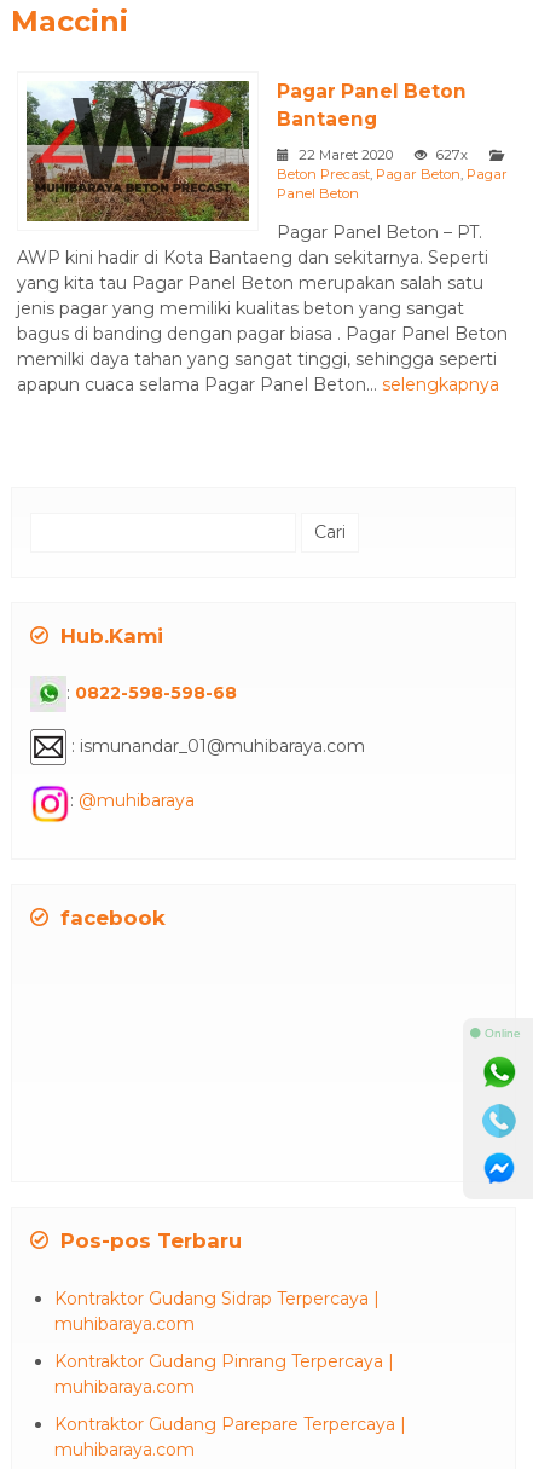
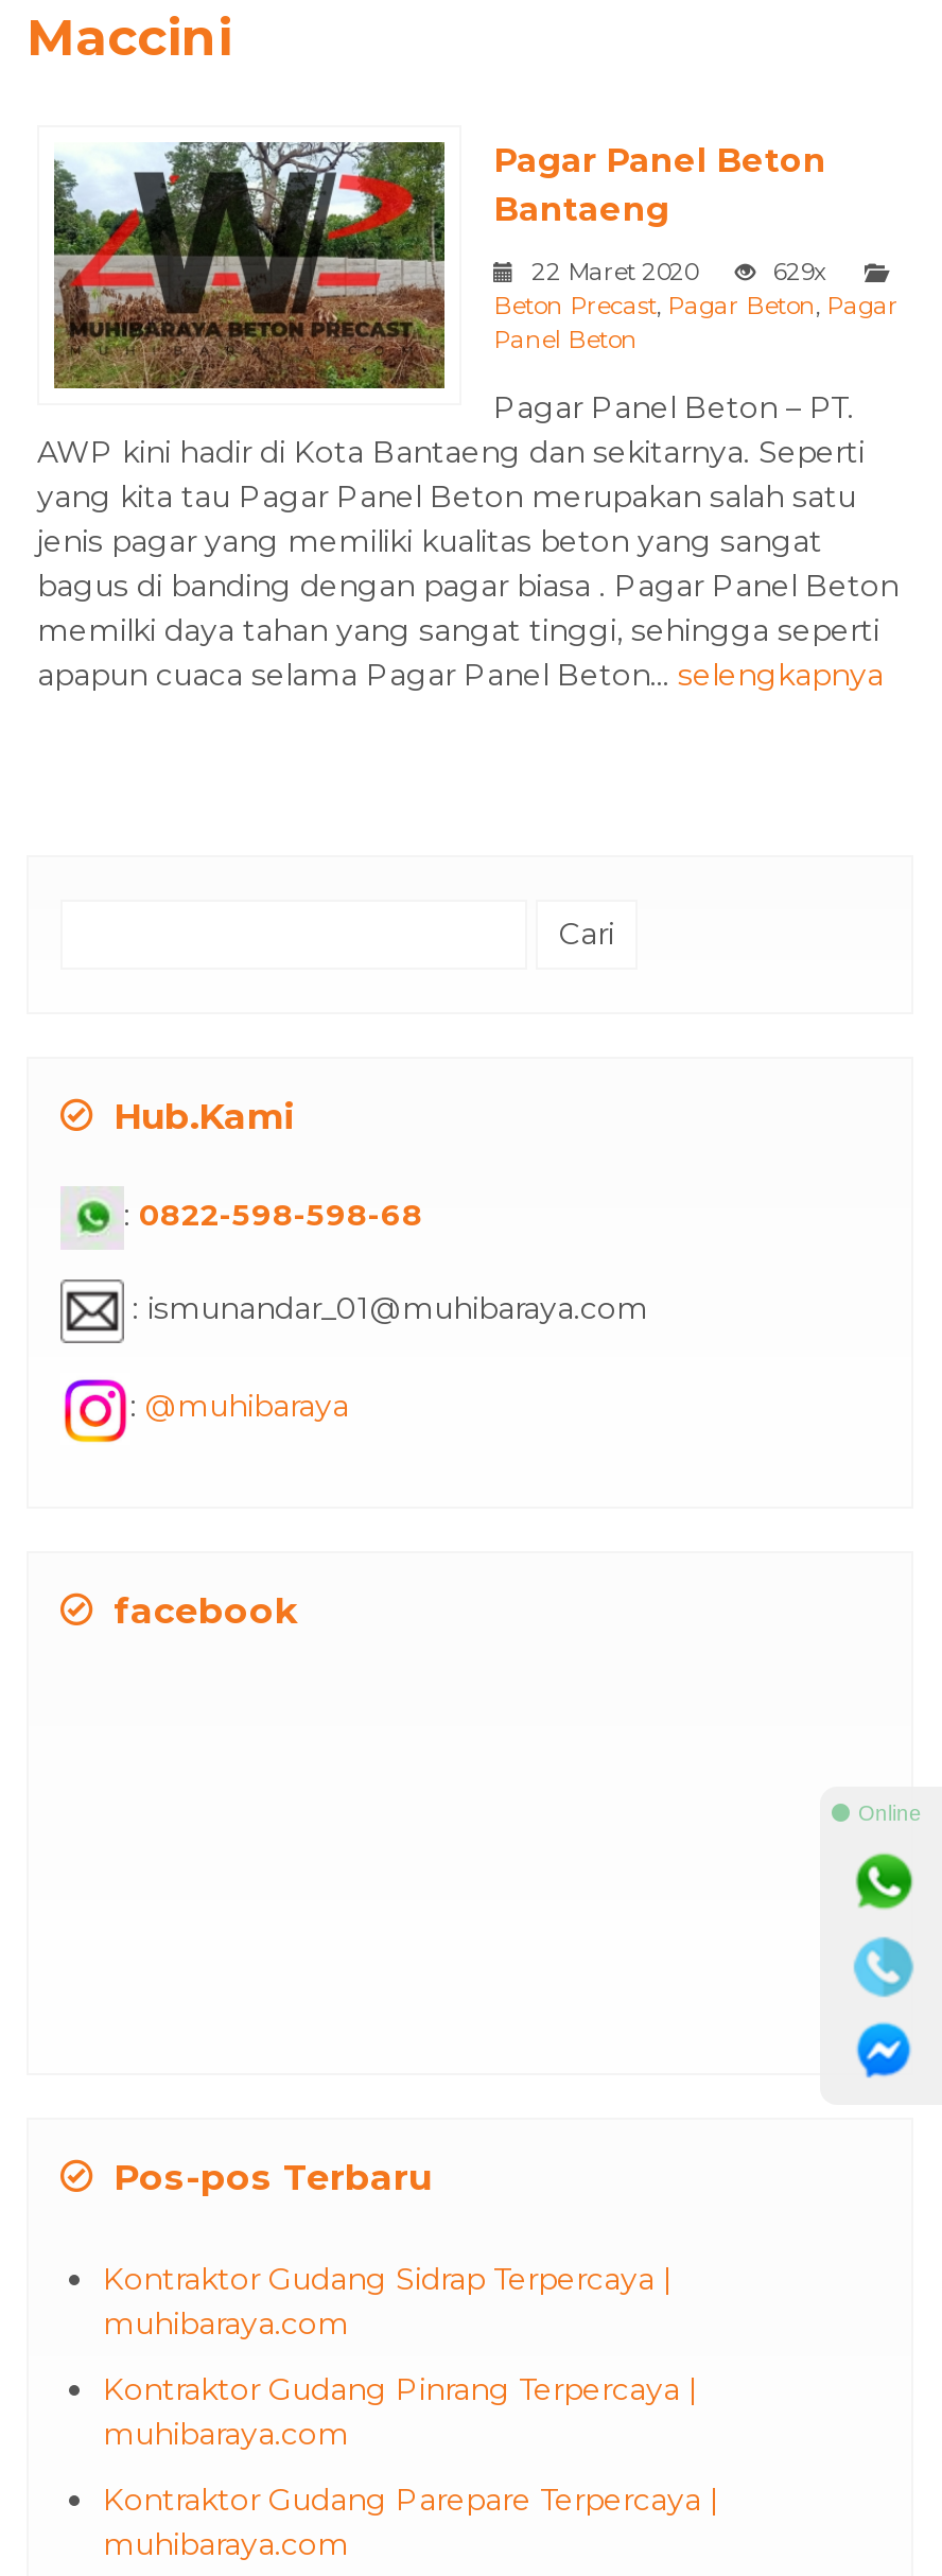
- 627x
+ 629x
